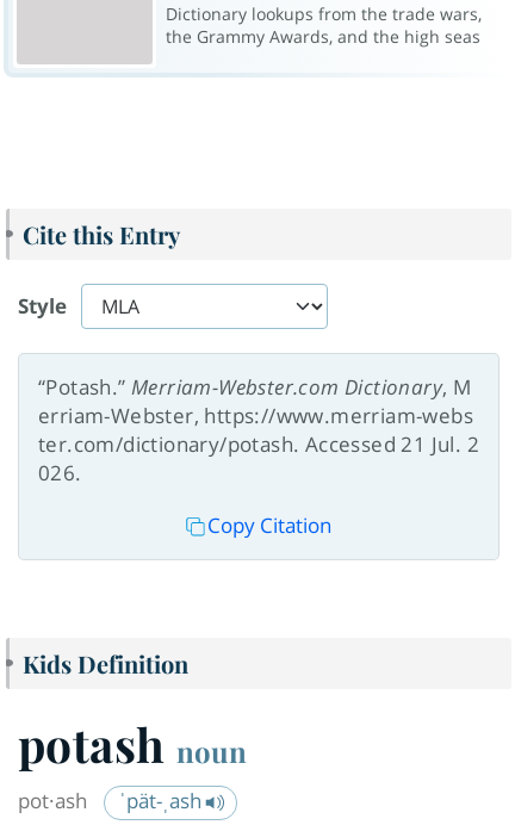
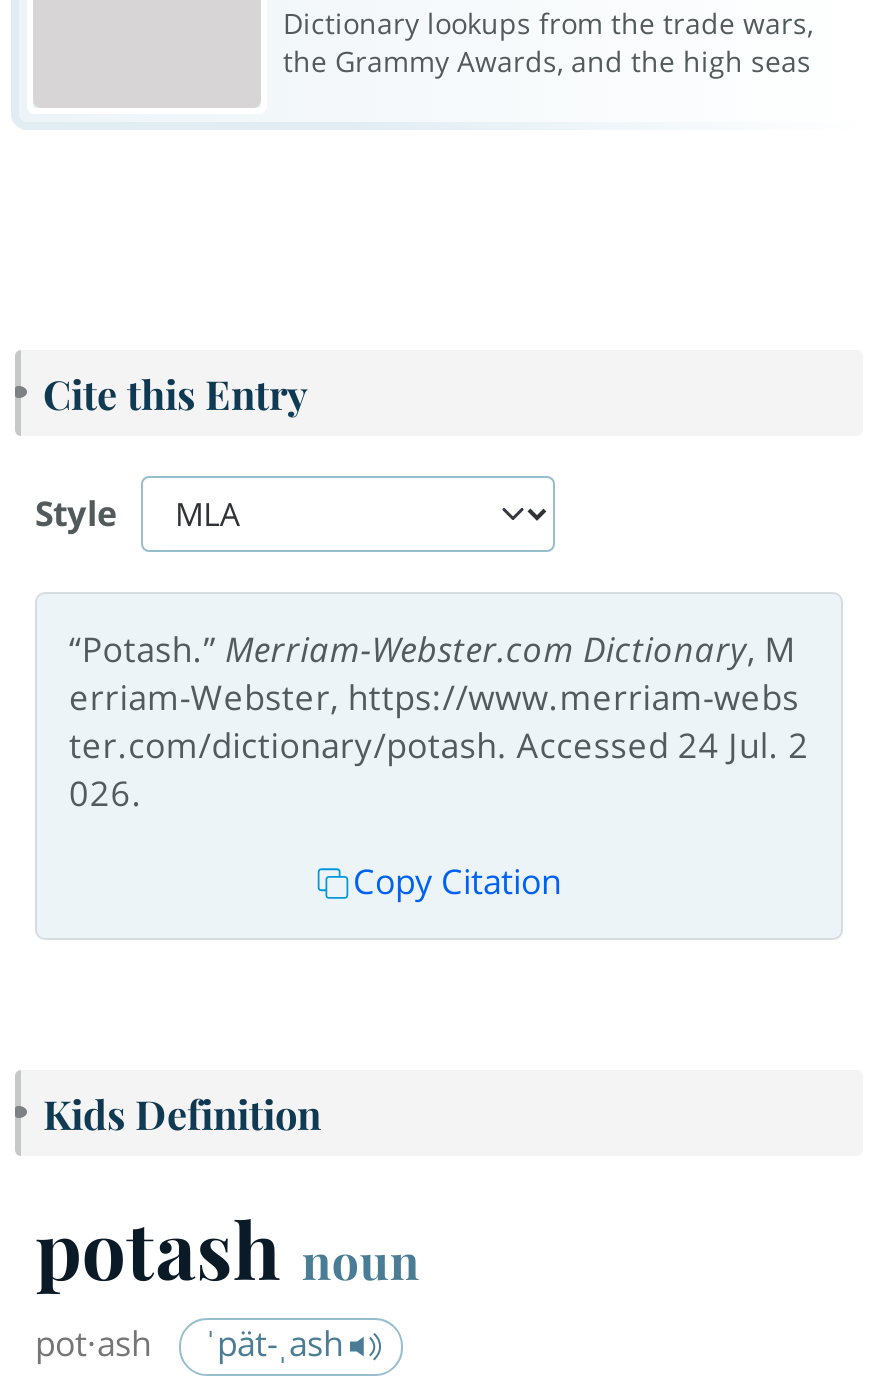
- ter.com/dictionary/potash. Accessed 21 Jul. 2
+ ter.com/dictionary/potash. Accessed 24 Jul. 2
